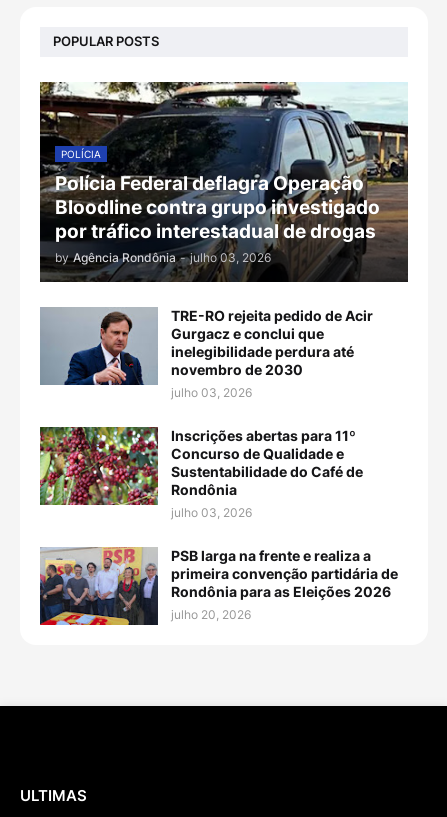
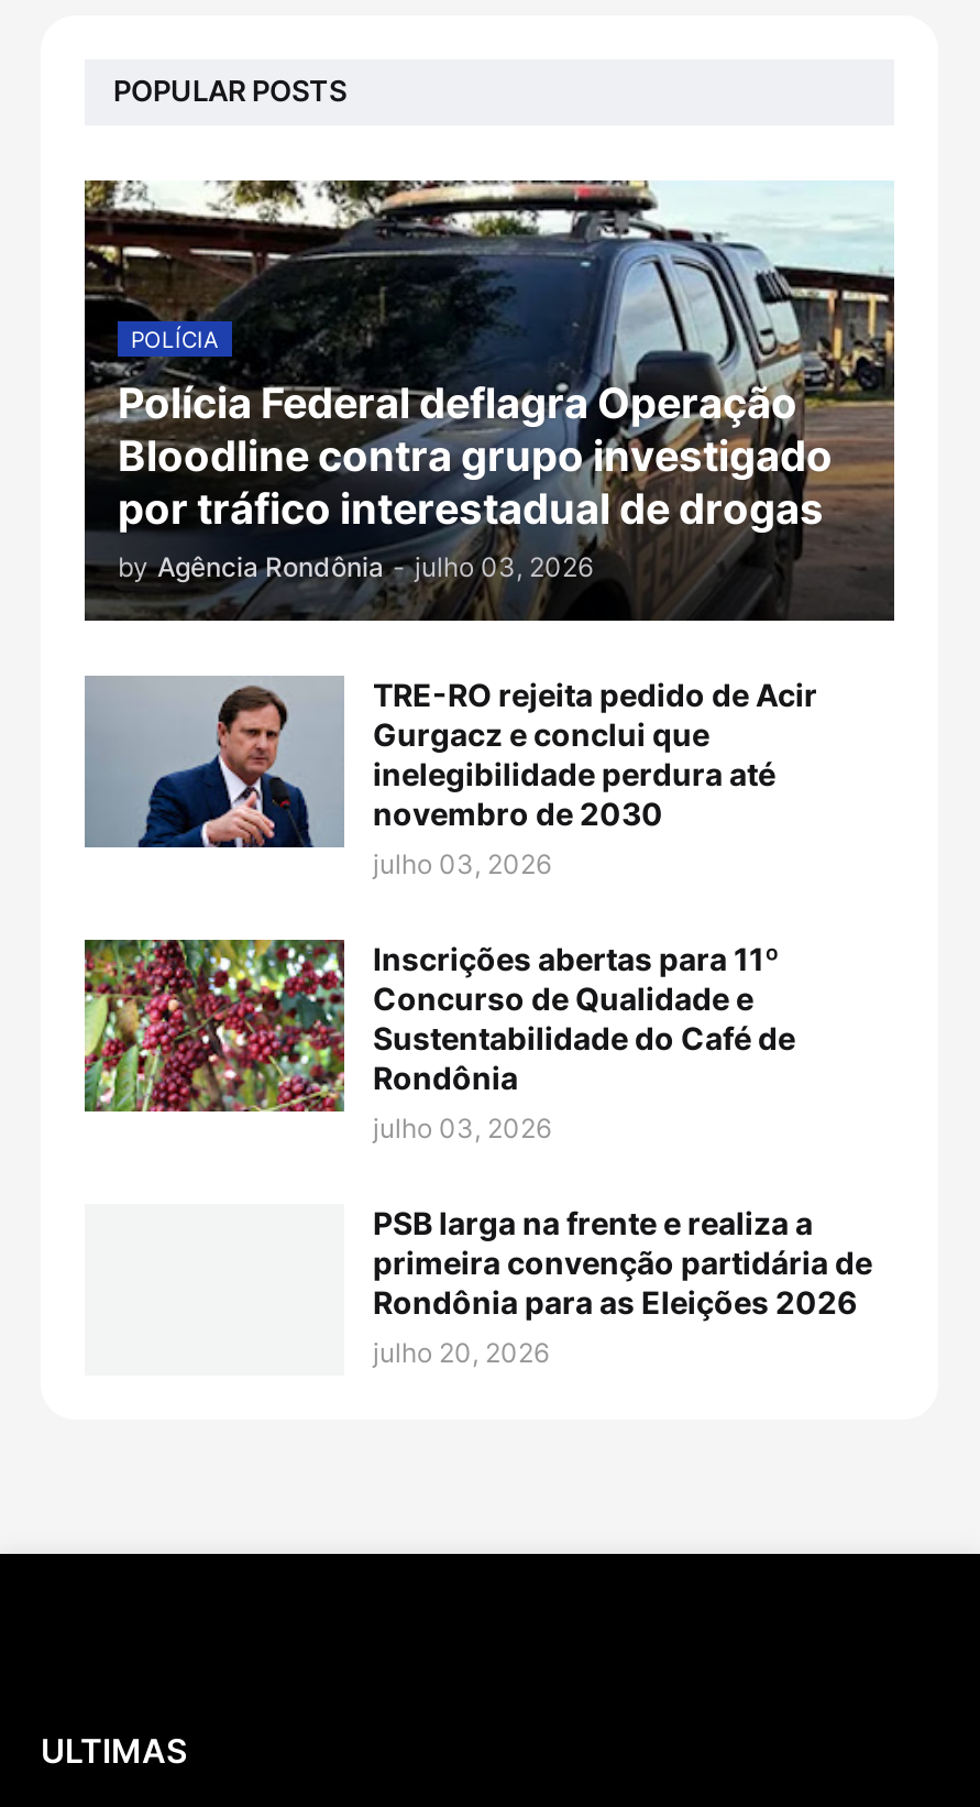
- [image]
